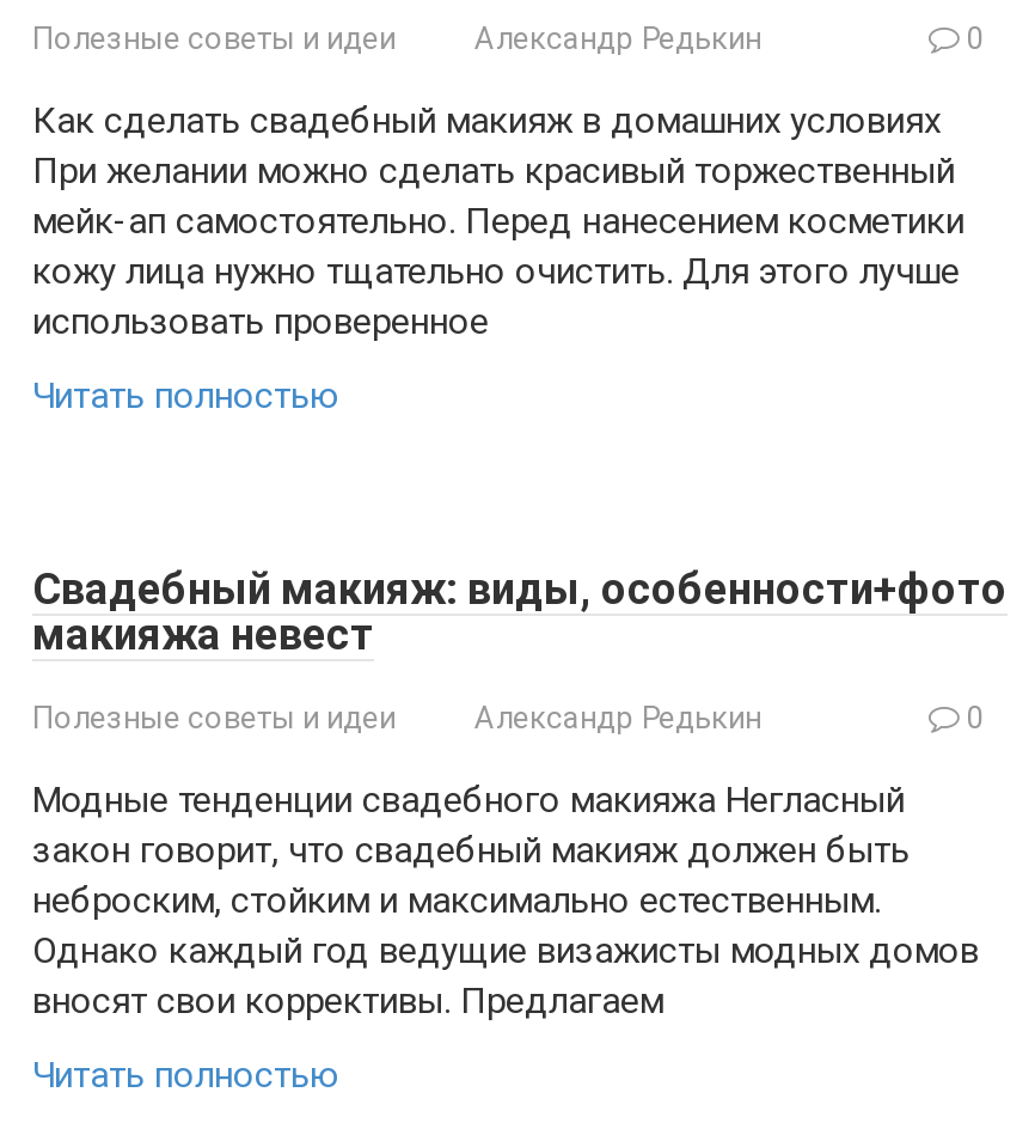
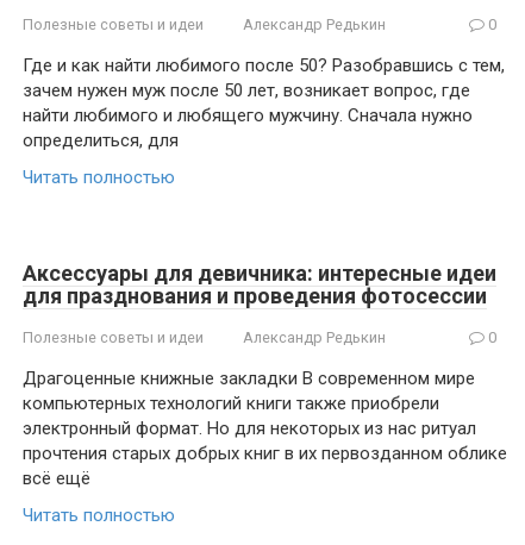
- Как сделать свадебный макияж в домашних условиях
- При желании можно сделать красивый торжественный
- мейк-ап самостоятельно. Перед нанесением косметики
- кожу лица нужно тщательно очистить. Для этого лучше
- использовать проверенное
+ Где и как найти любимого после 50? Разобравшись с тем,
+ зачем нужен муж после 50 лет, возникает вопрос, где
+ найти любимого и любящего мужчину. Сначала нужно
+ определиться, для

- Свадебный макияж: виды, особенности+фото
- макияжа невест
+ Аксессуары для девичника: интересные идеи
+ для празднования и проведения фотосессии

- Модные тенденции свадебного макияжа Негласный
- закон говорит, что свадебный макияж должен быть
- неброским, стойким и максимально естественным.
- Однако каждый год ведущие визажисты модных домов
- вносят свои коррективы. Предлагаем
+ Драгоценные книжные закладки В современном мире
+ компьютерных технологий книги также приобрели
+ электронный формат. Но для некоторых из нас ритуал
+ прочтения старых добрых книг в их первозданном облике
+ всё ещё
